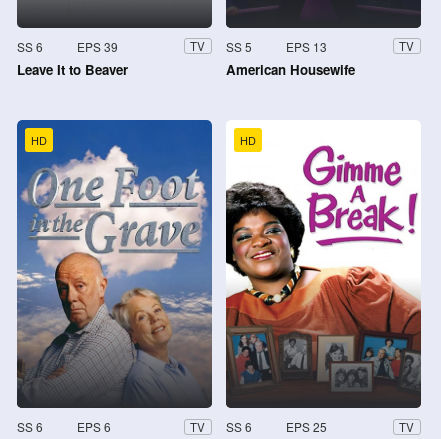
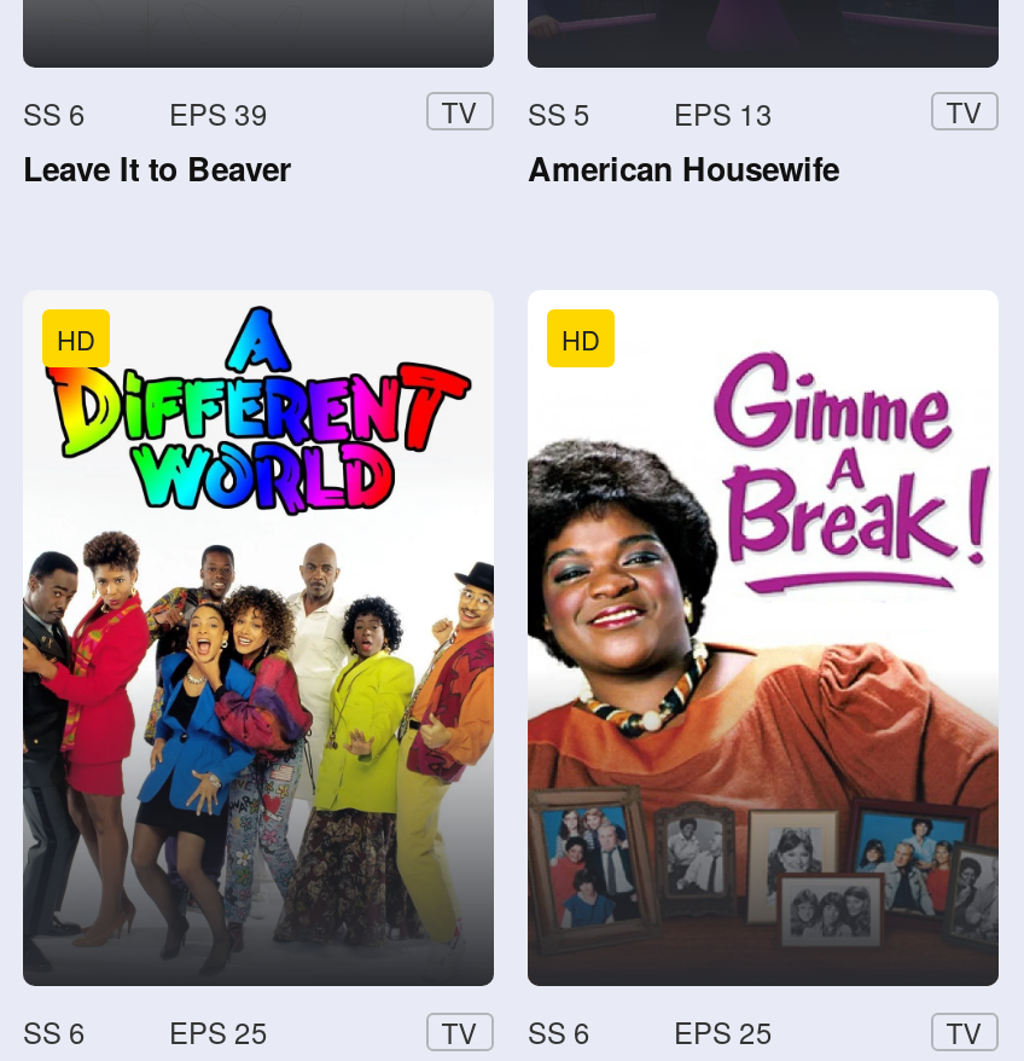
- [image]
- EPS 6
+ [image]
+ EPS 25
